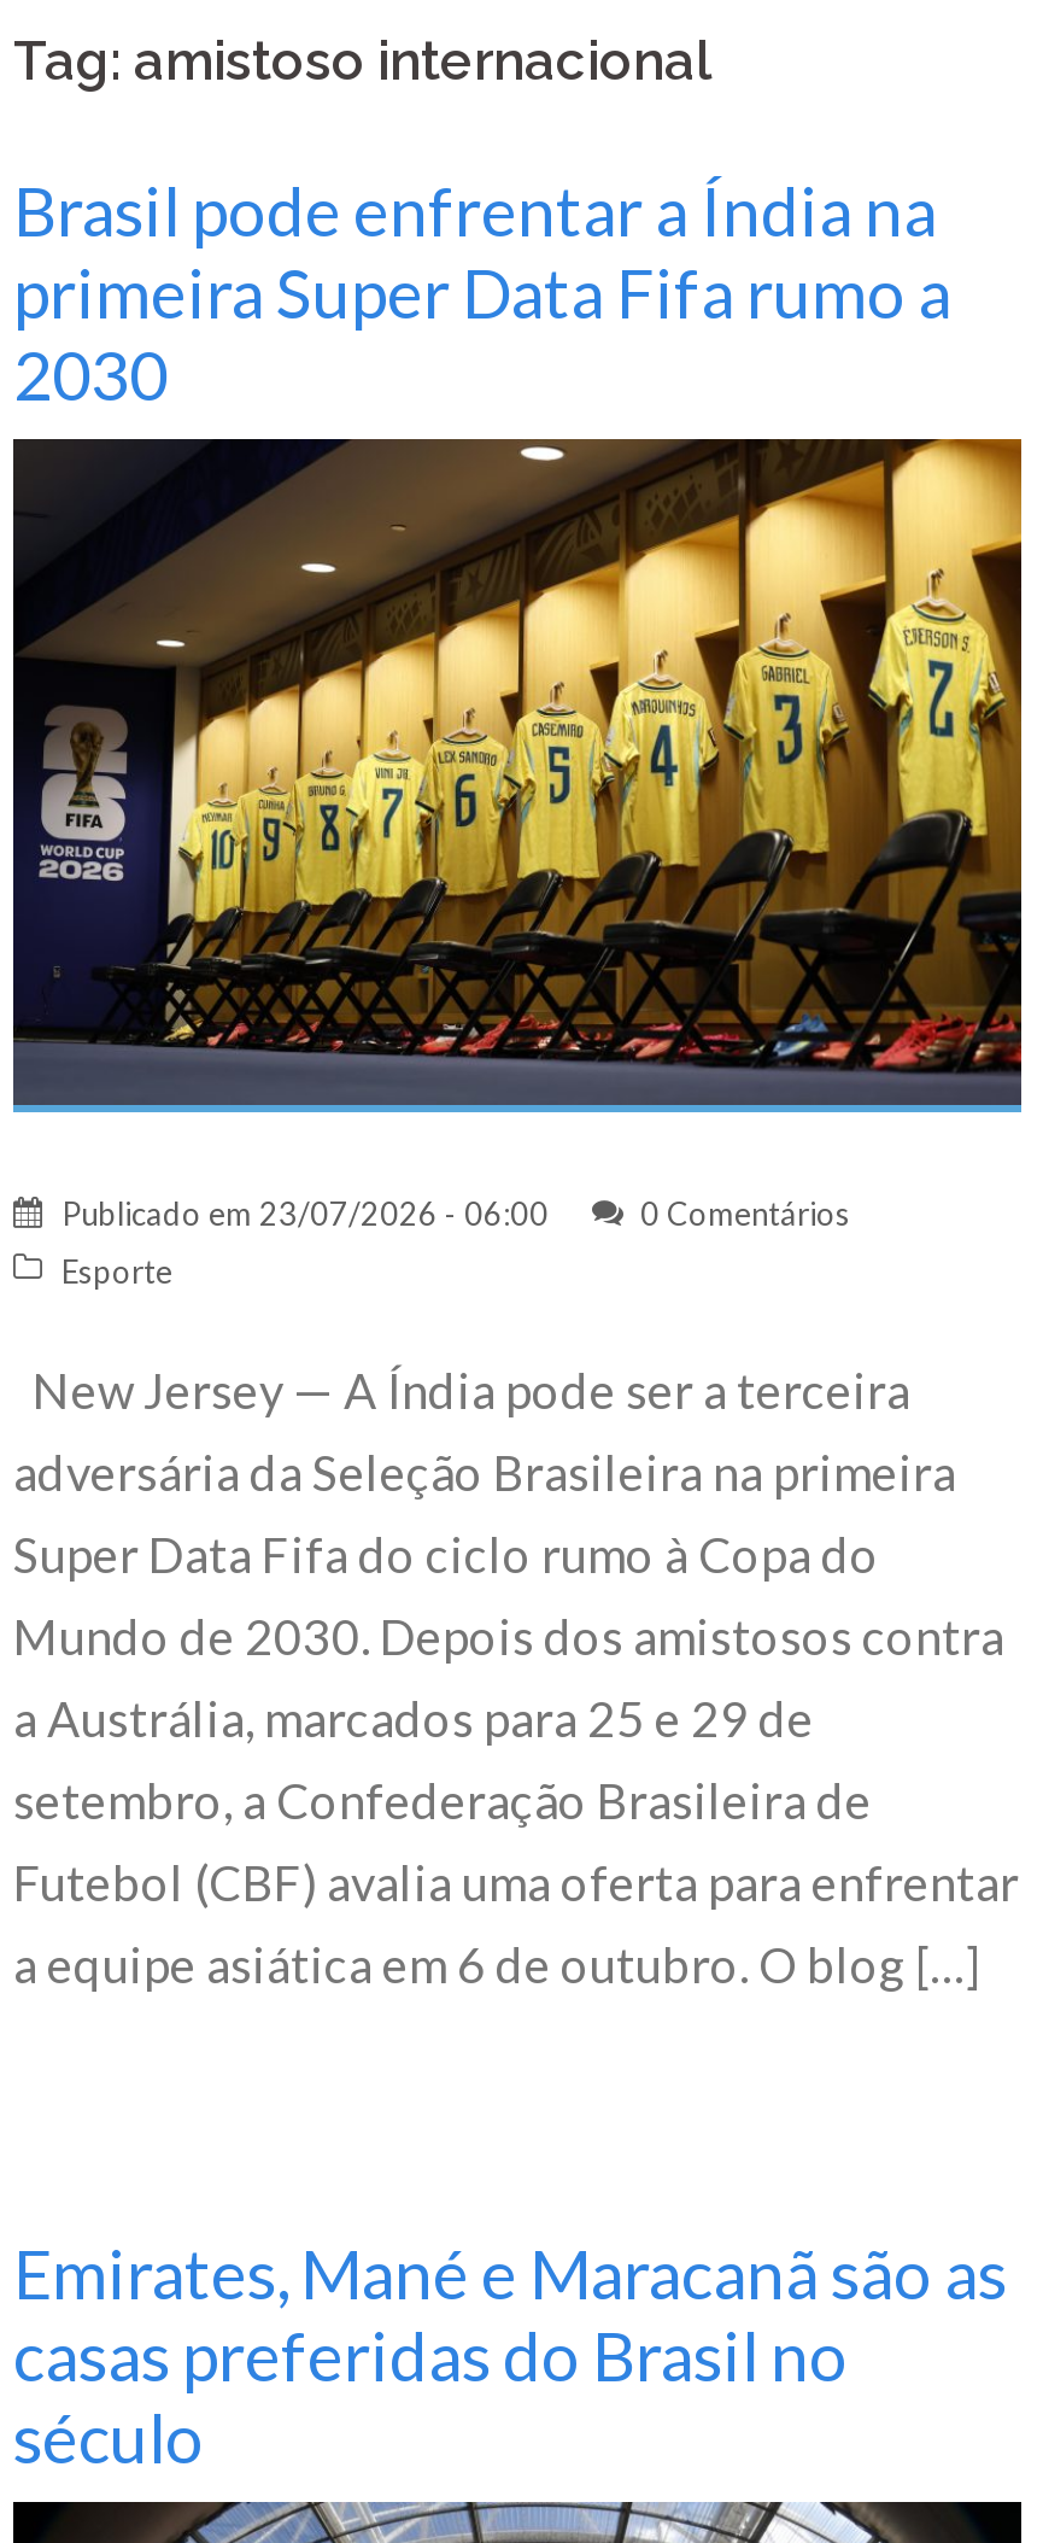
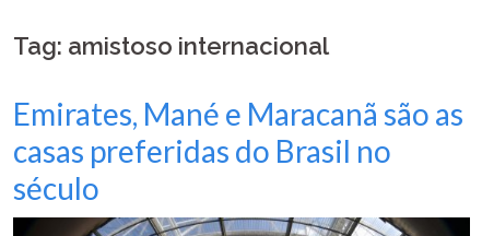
- Brasil pode enfrentar a Índia na
- primeira Super Data Fifa rumo a
- 2030

- [image]
- Publicado em 23/07/2026 - 06:00
- 0 Comentários
- Esporte
- New Jersey — A Índia pode ser a terceira
- adversária da Seleção Brasileira na primeira
- Super Data Fifa do ciclo rumo à Copa do
- Mundo de 2030. Depois dos amistosos contra
- a Austrália, marcados para 25 e 29 de
- setembro, a Confederação Brasileira de
- Futebol (CBF) avalia uma oferta para enfrentar
- a equipe asiática em 6 de outubro. O blog […]
